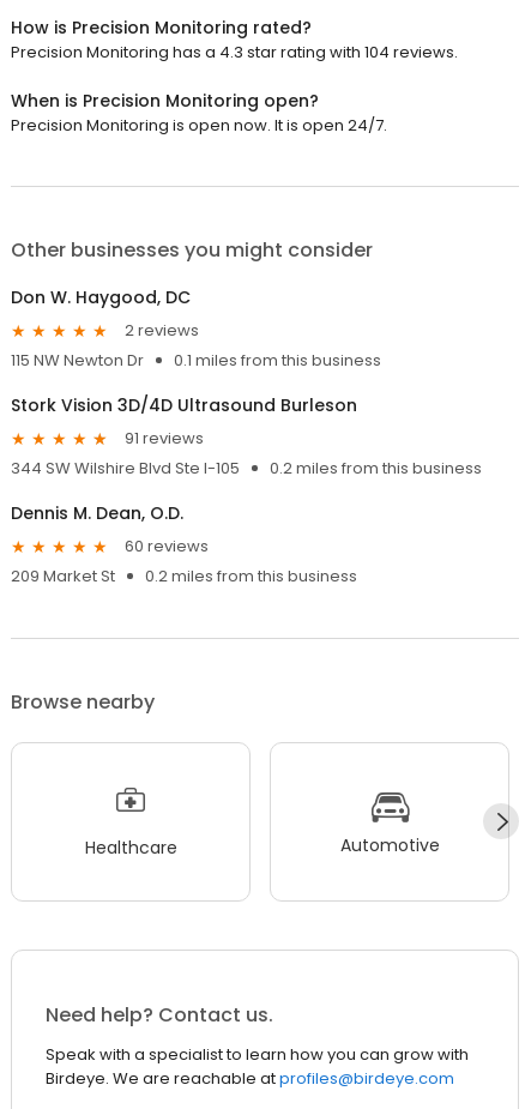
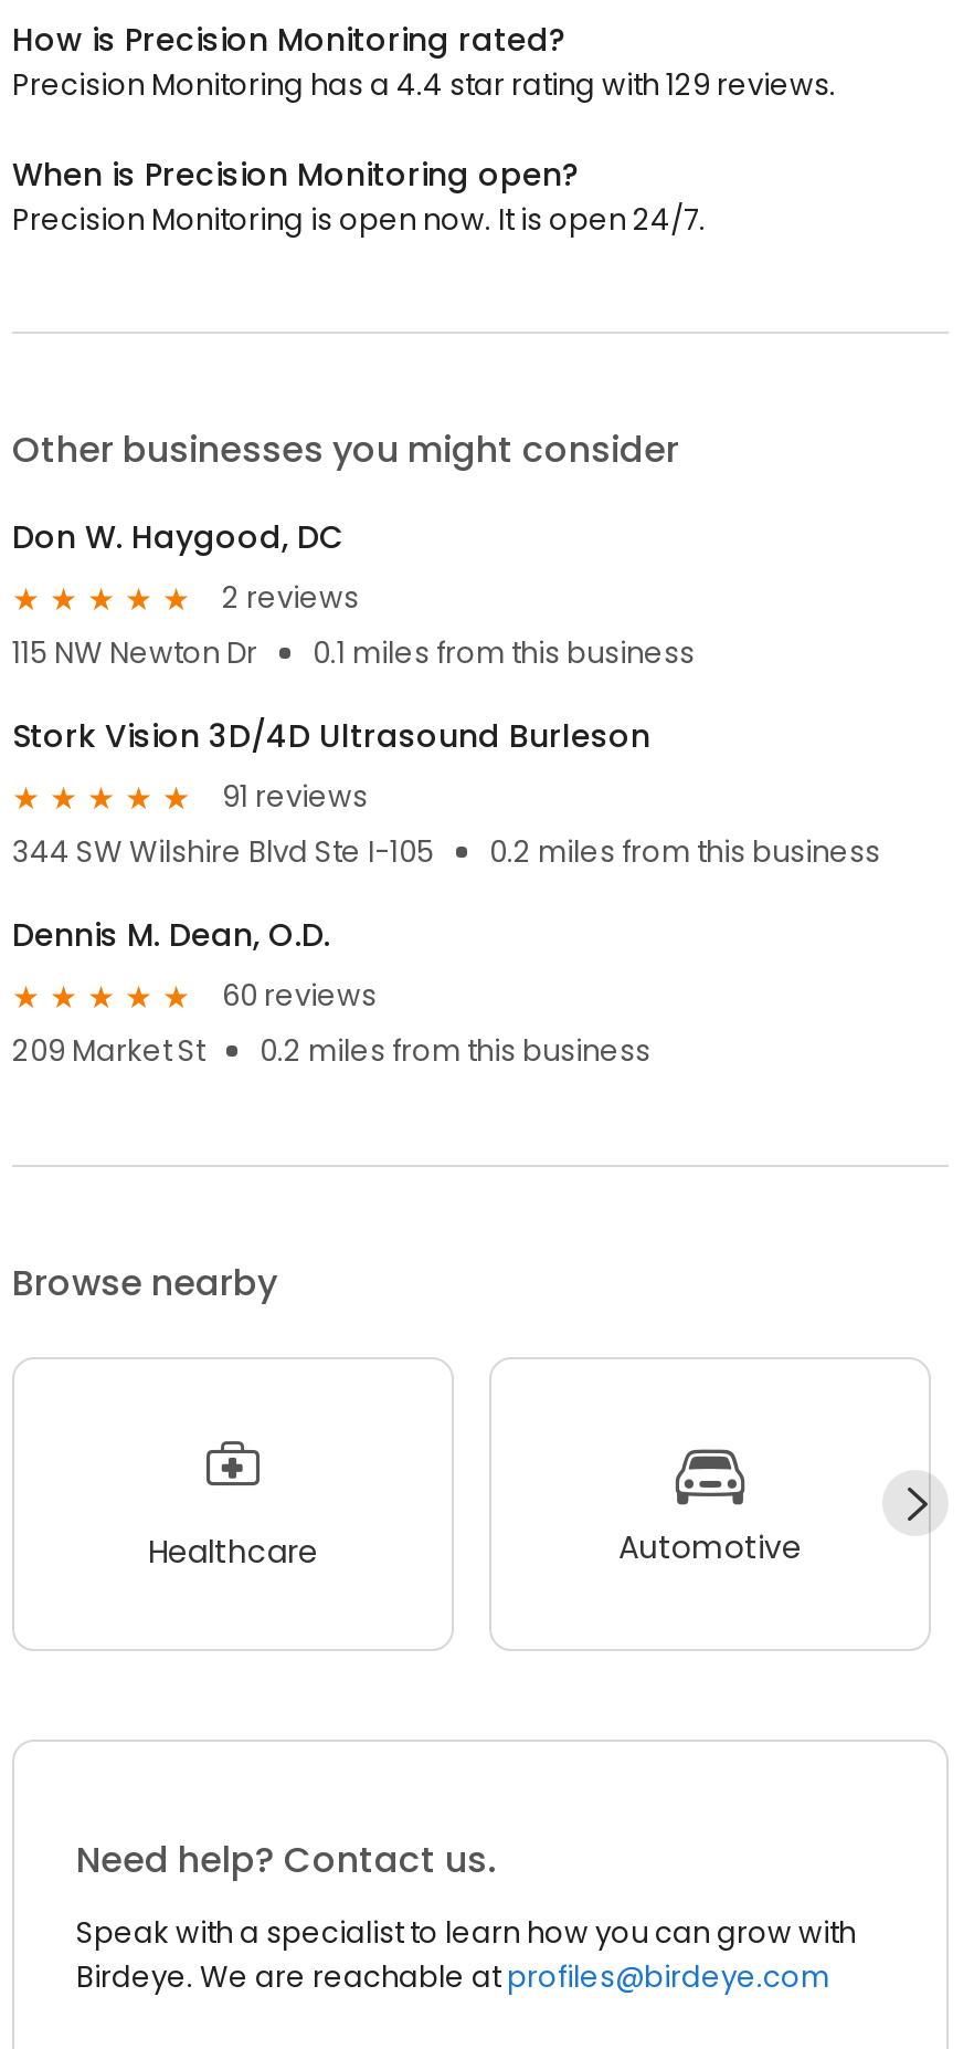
- Precision Monitoring has a 4.3 star rating with 104 reviews.
+ Precision Monitoring has a 4.4 star rating with 129 reviews.
